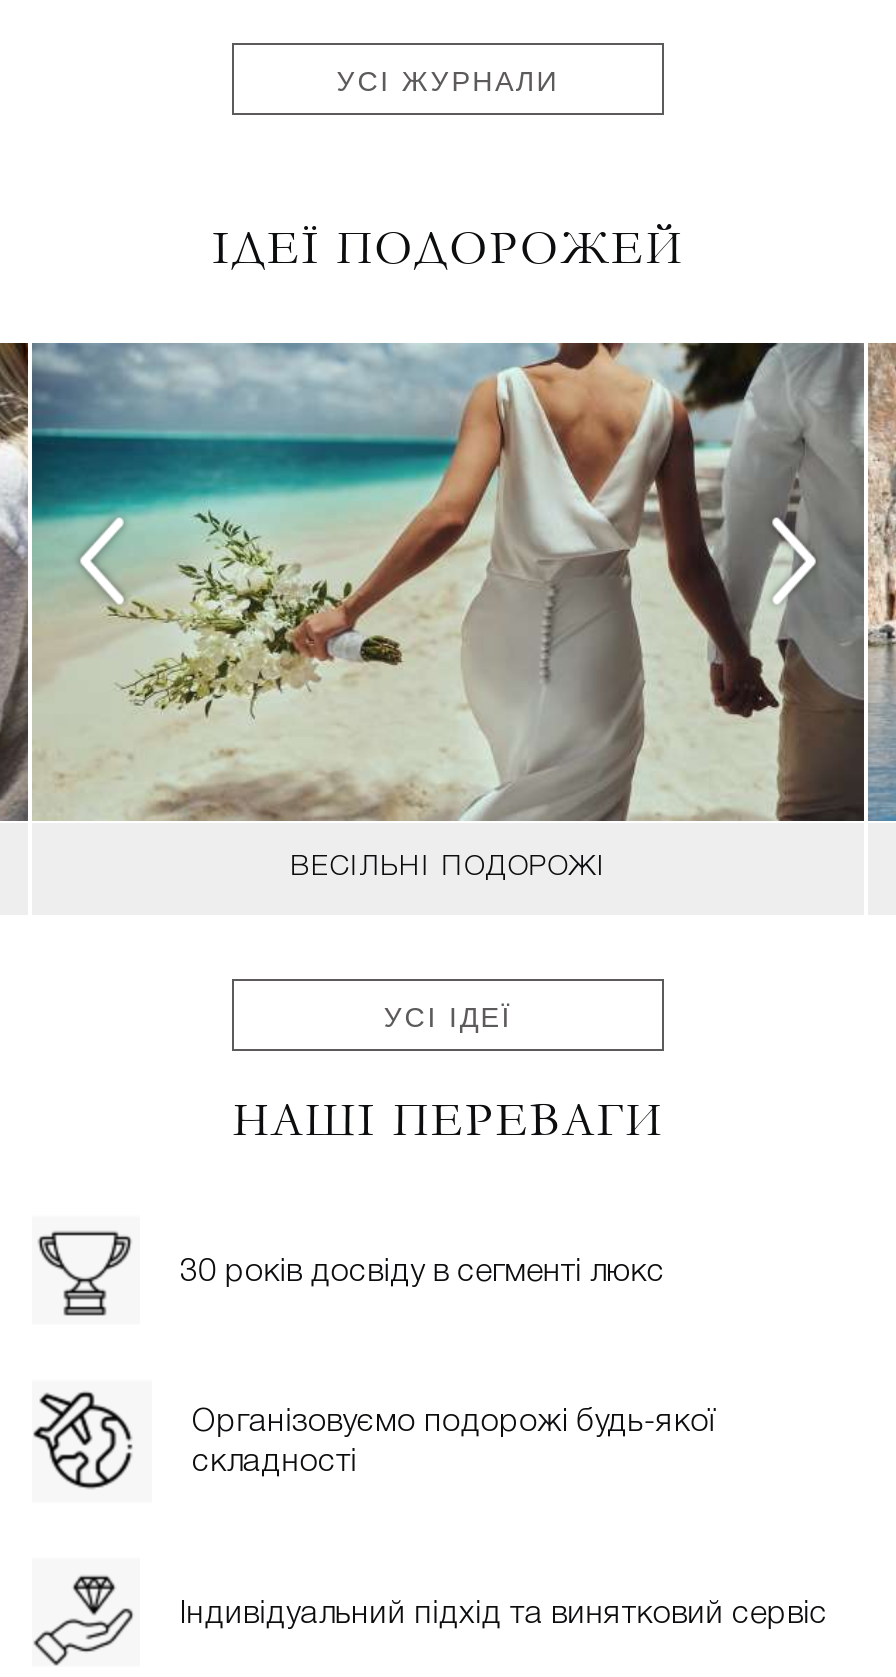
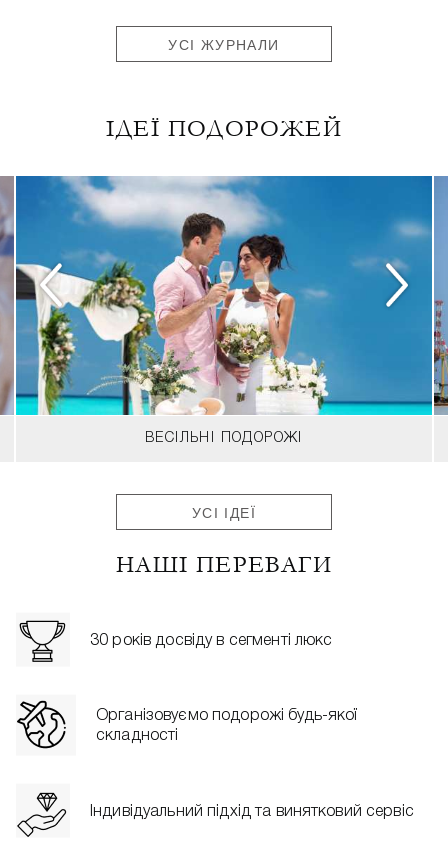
- [image]
+ [image]
